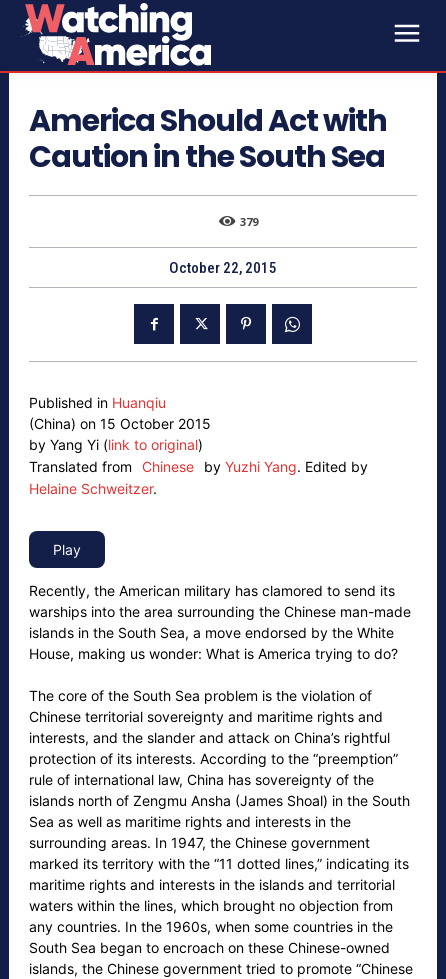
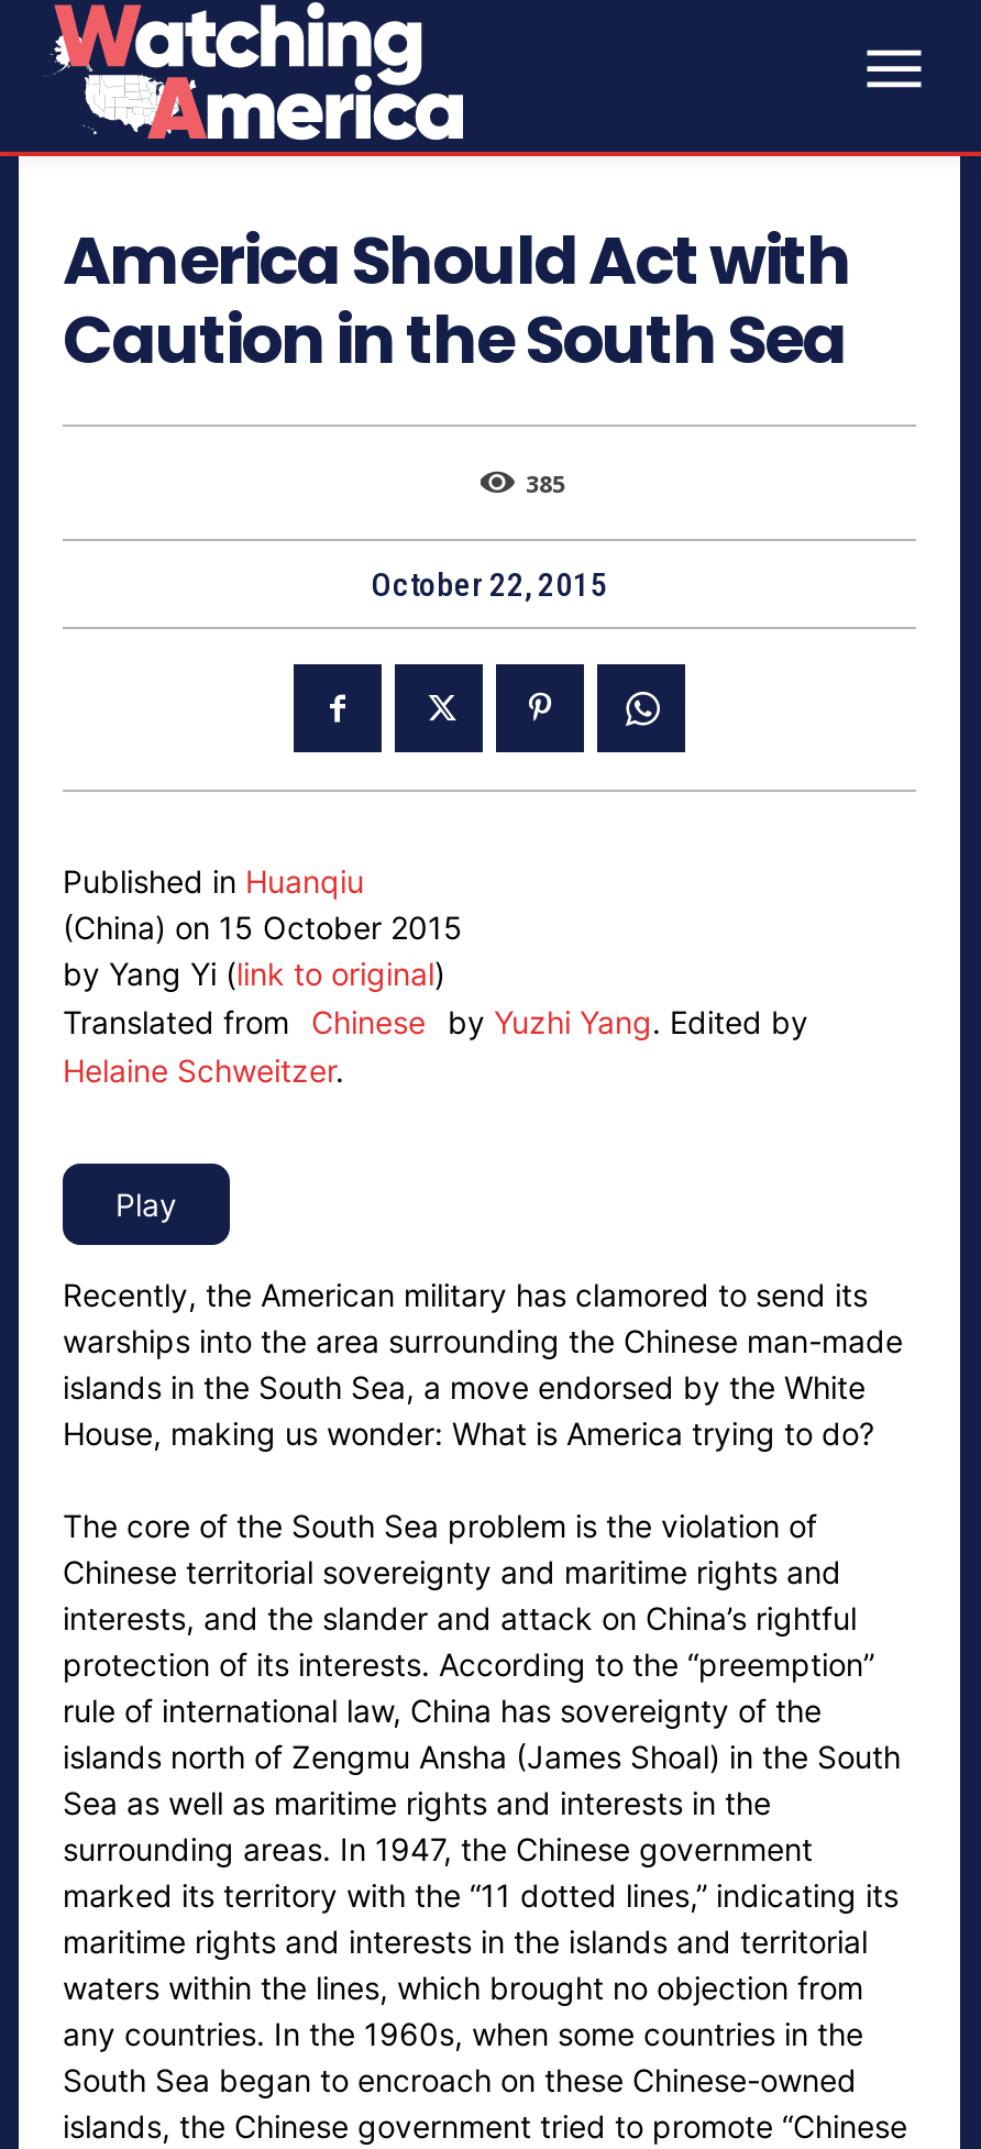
- 379
+ 385
